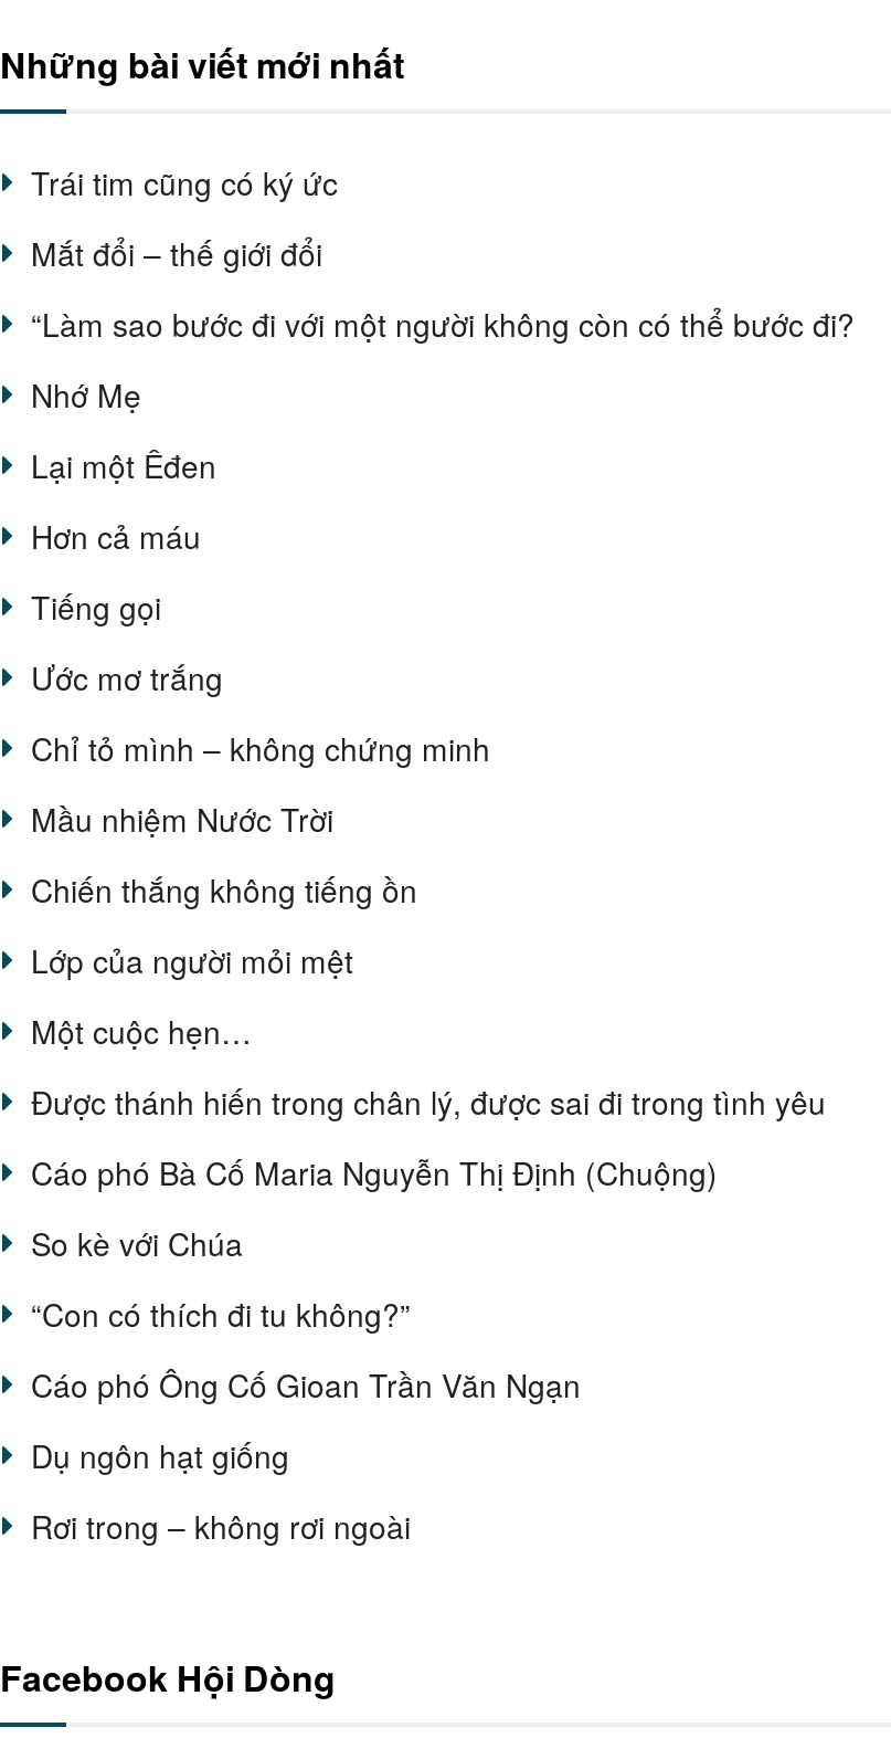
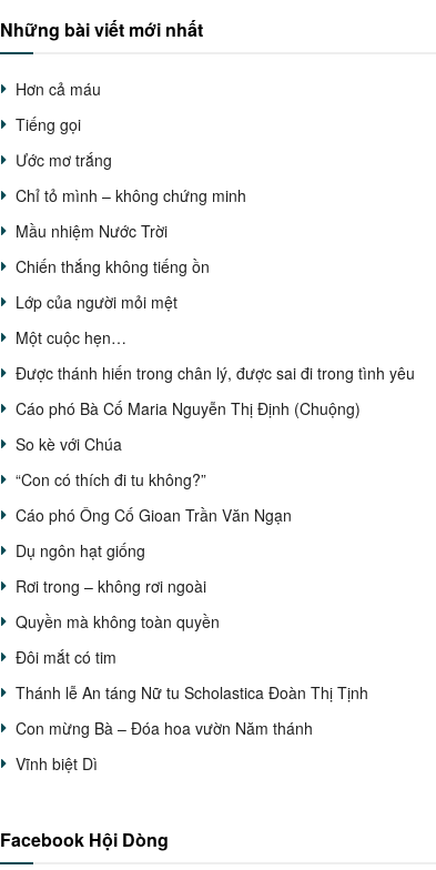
- Trái tim cũng có ký ức
- Mắt đổi – thế giới đổi
- “Làm sao bước đi với một người không còn có thể bước đi?
- Nhớ Mẹ
- Lại một Êđen

moved up: Hơn cả máu | Tiếng gọi | Ước mơ trắng | ... | Dụ ngôn hạt giống | Rơi trong – không rơi ngoài

+ Quyền mà không toàn quyền
+ Đôi mắt có tim
+ Thánh lễ An táng Nữ tu Scholastica Đoàn Thị Tịnh
+ Con mừng Bà – Đóa hoa vườn Năm thánh
+ Vĩnh biệt Dì
